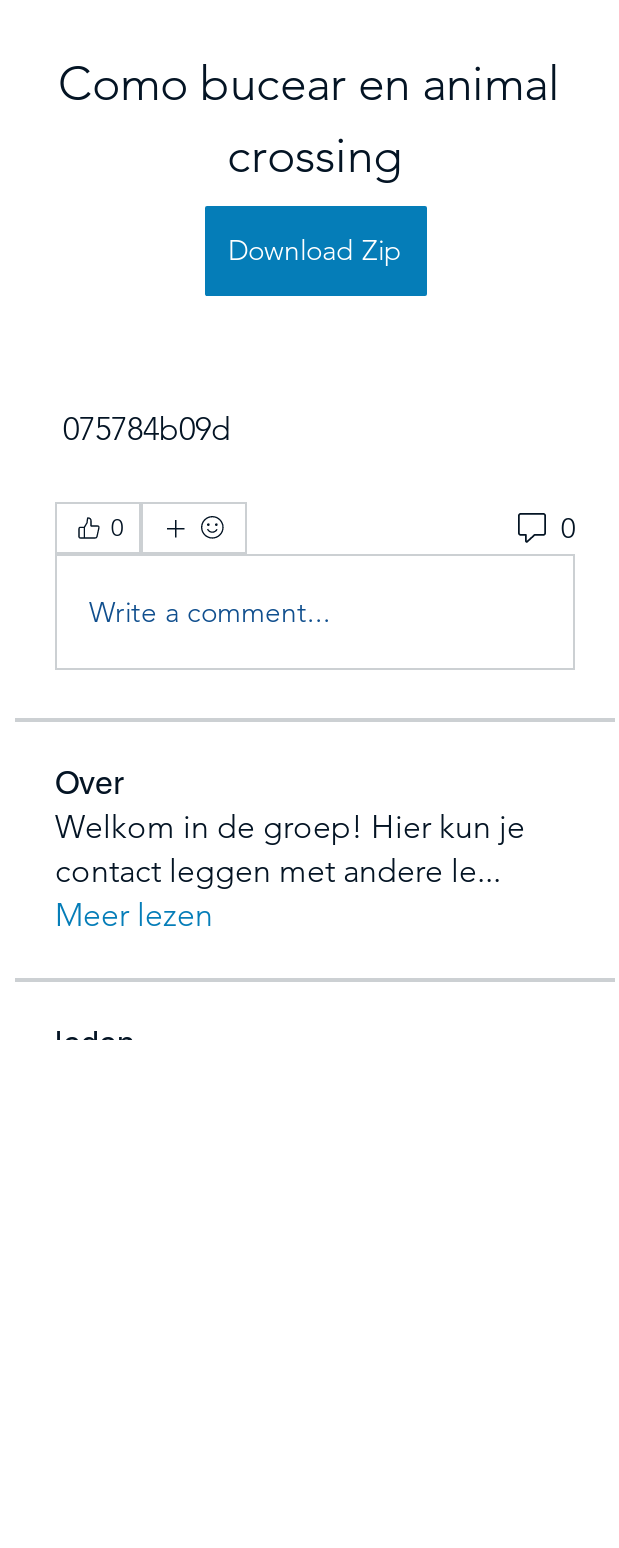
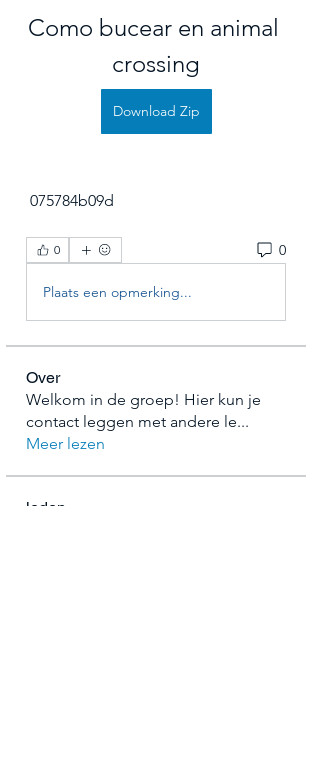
- Write a comment...
+ Plaats een opmerking...
